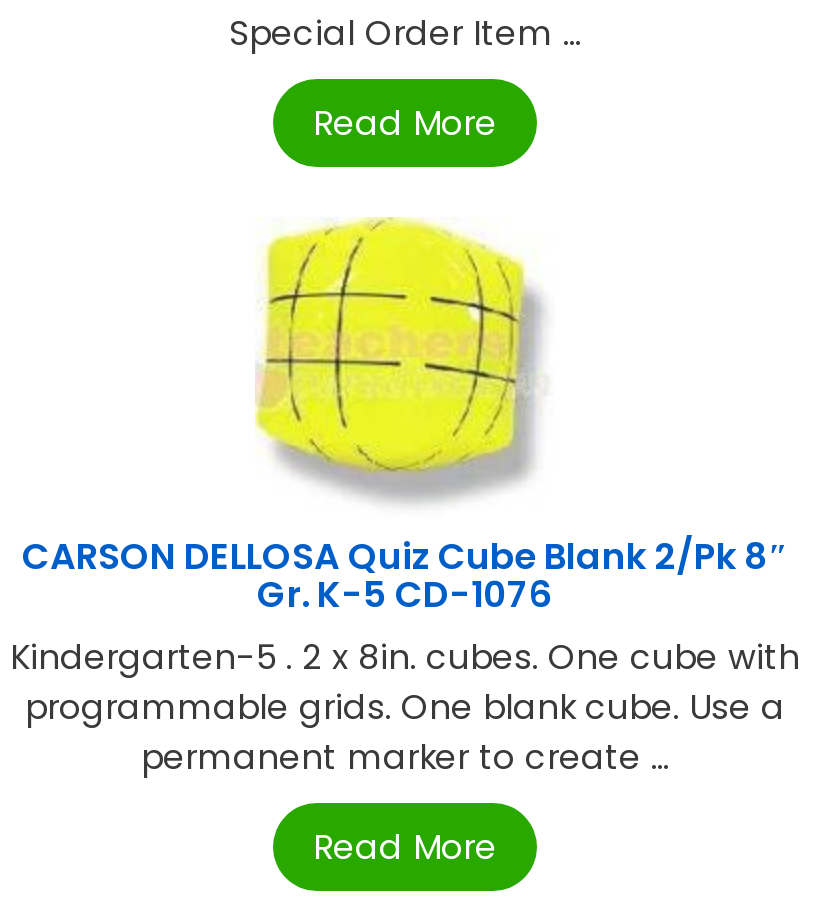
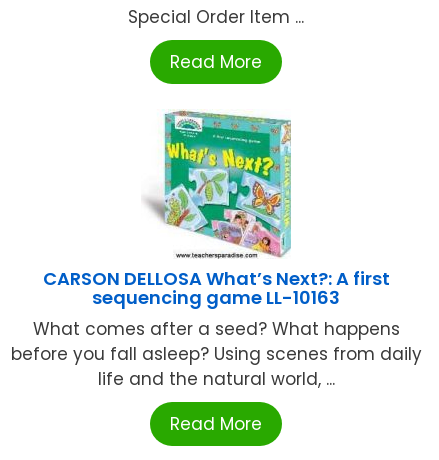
- [image]
- CARSON DELLOSA Quiz Cube Blank 2/Pk 8″
- Gr. K-5 CD-1076
- Kindergarten-5 . 2 x 8in. cubes. One cube with
- programmable grids. One blank cube. Use a
- permanent marker to create ...
+ [image]
+ CARSON DELLOSA What’s Next?: A first
+ sequencing game LL-10163
+ What comes after a seed? What happens
+ before you fall asleep? Using scenes from daily
+ life and the natural world, ...
